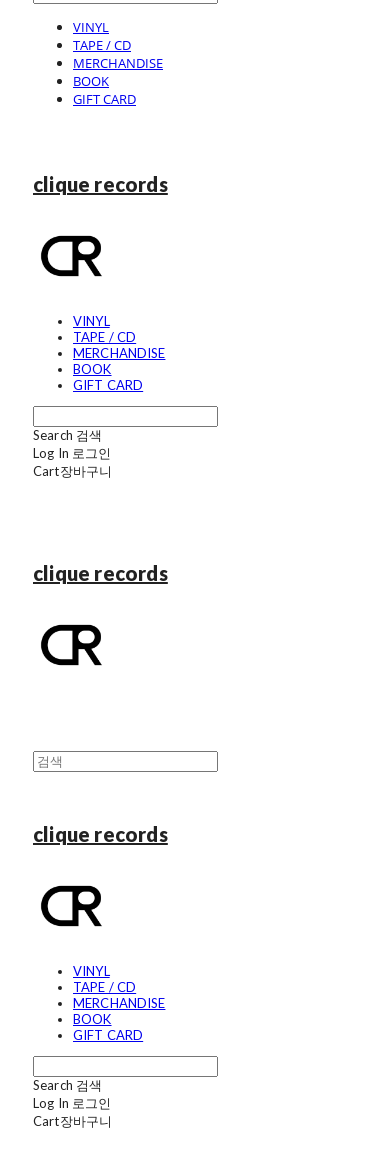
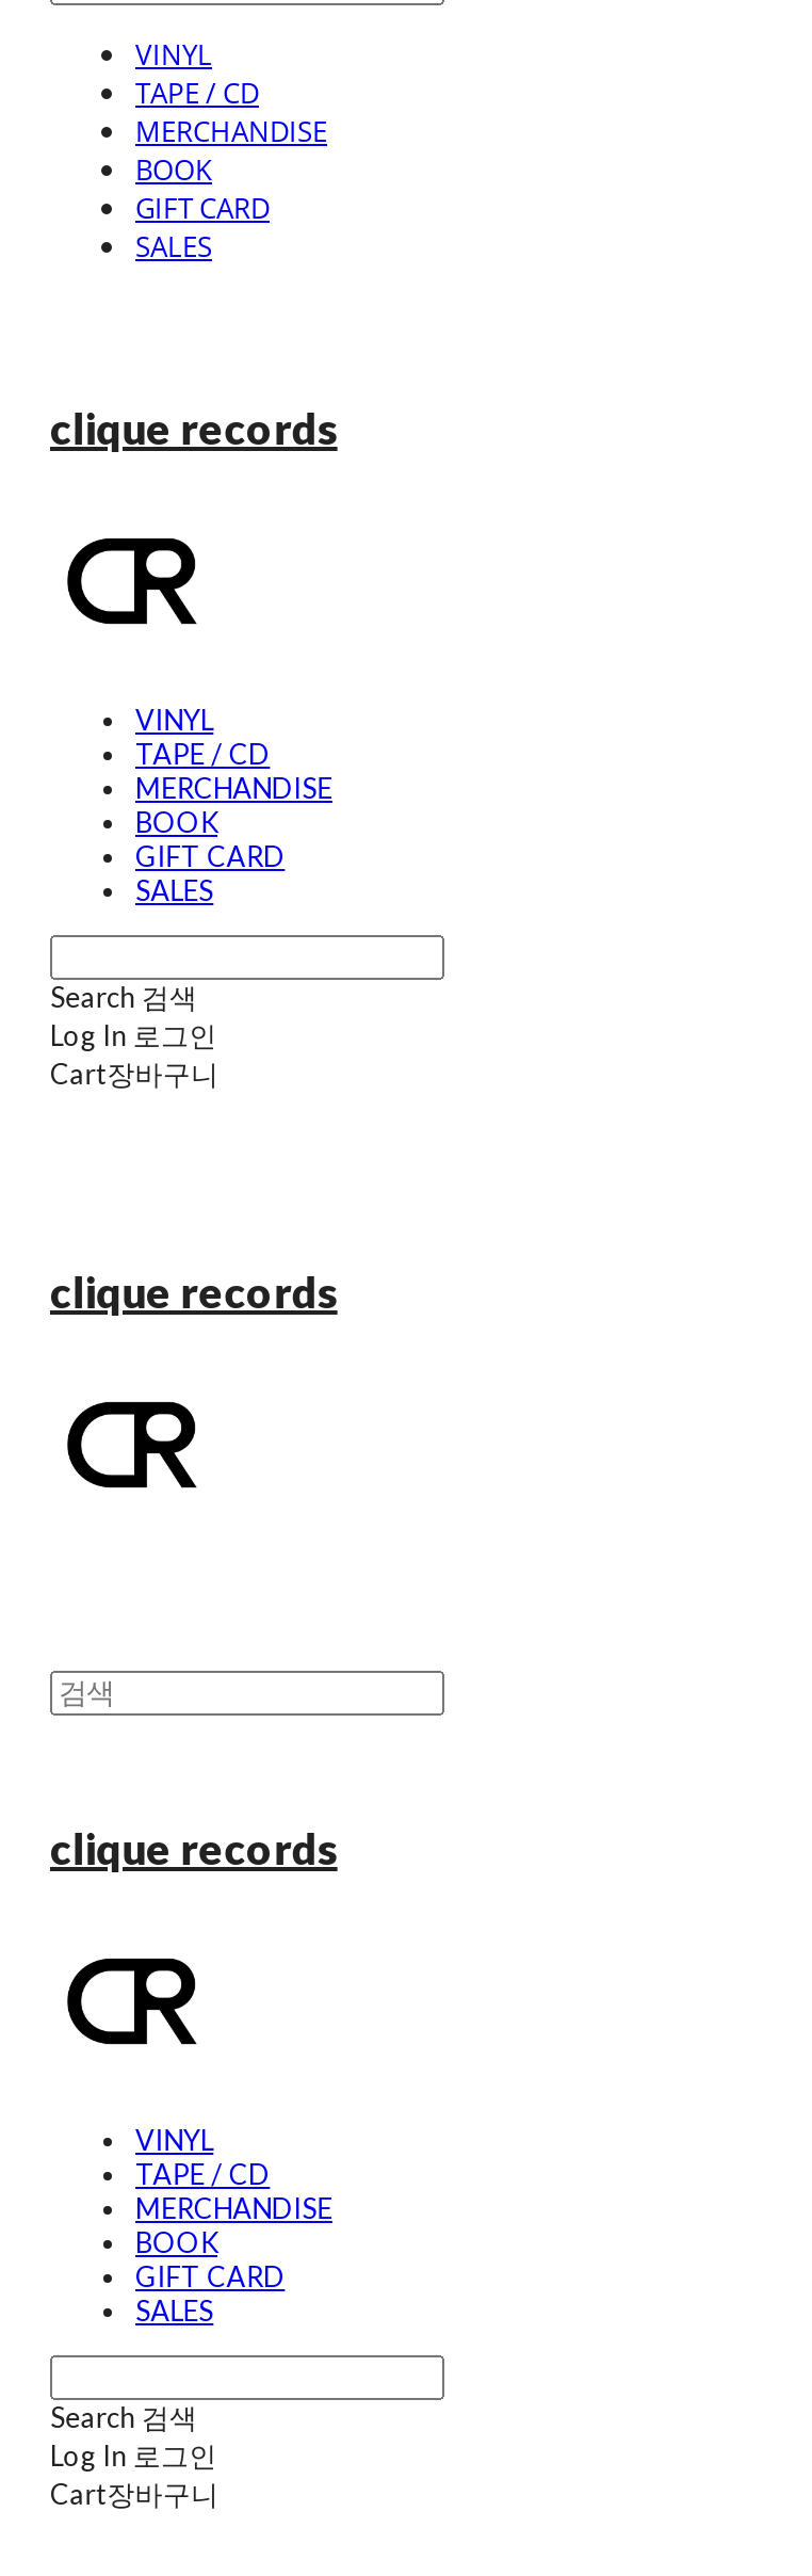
+ SALES

+ SALES

+ SALES
